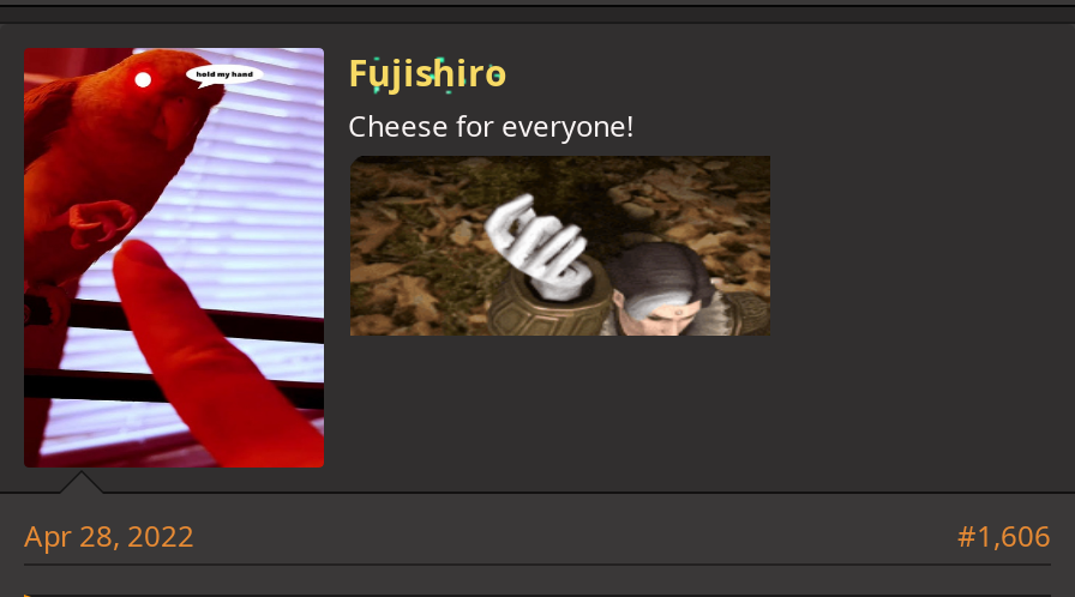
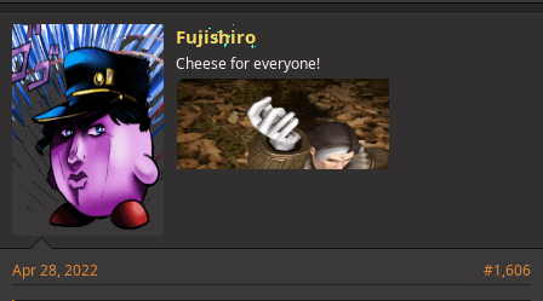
- [image]
+ [image]
